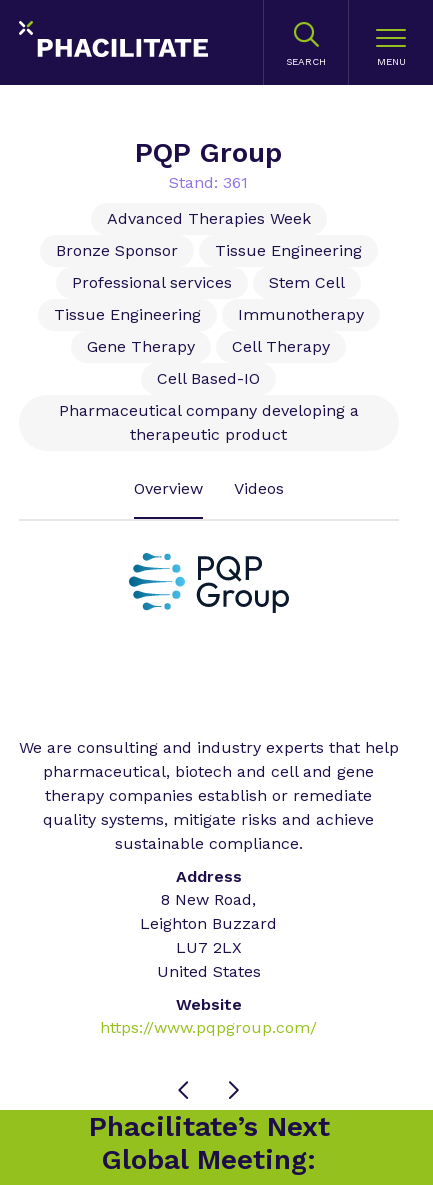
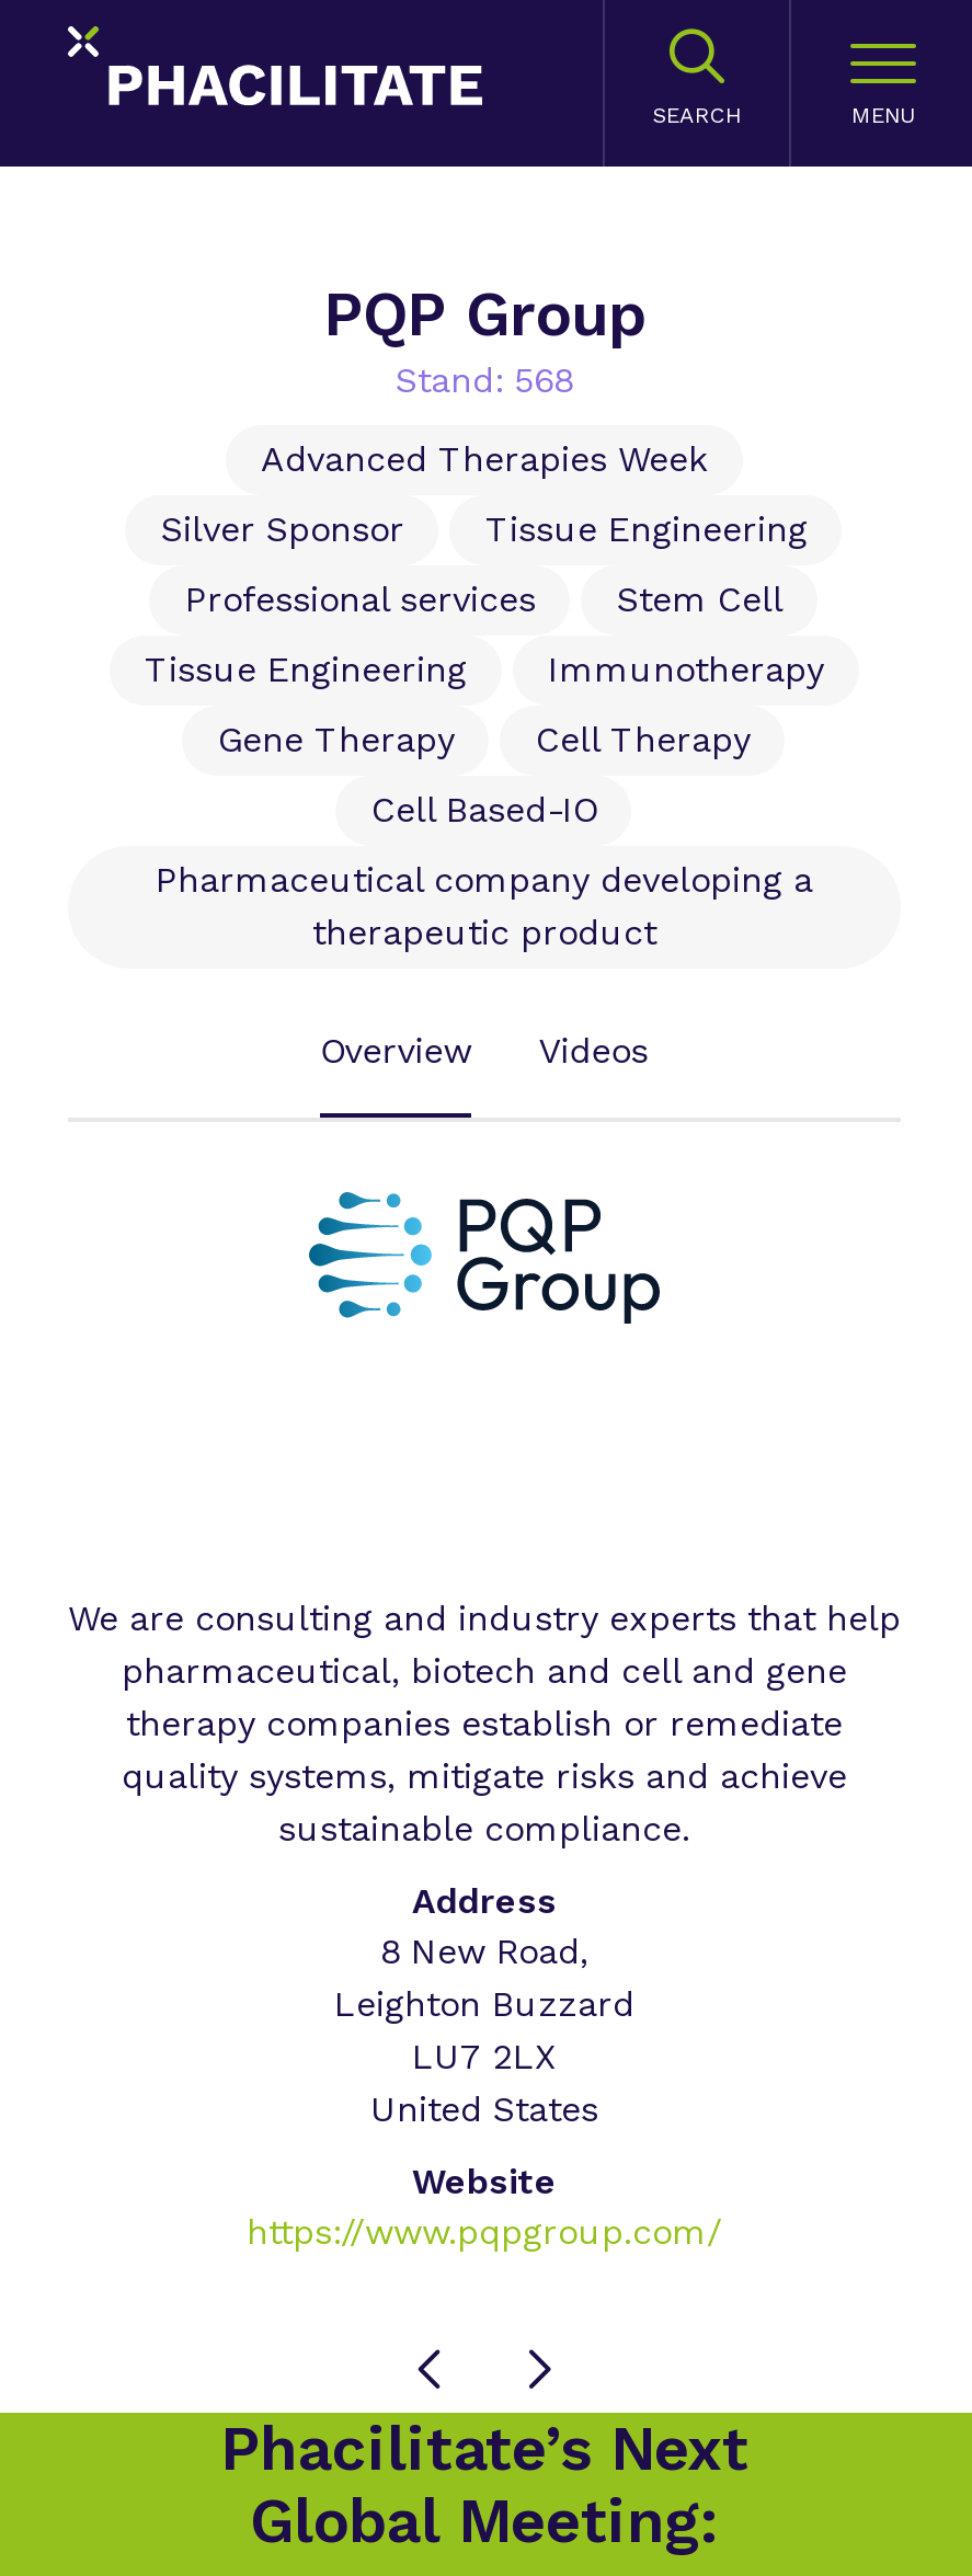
- Stand: 361
+ Stand: 568

- Bronze Sponsor
+ Silver Sponsor
